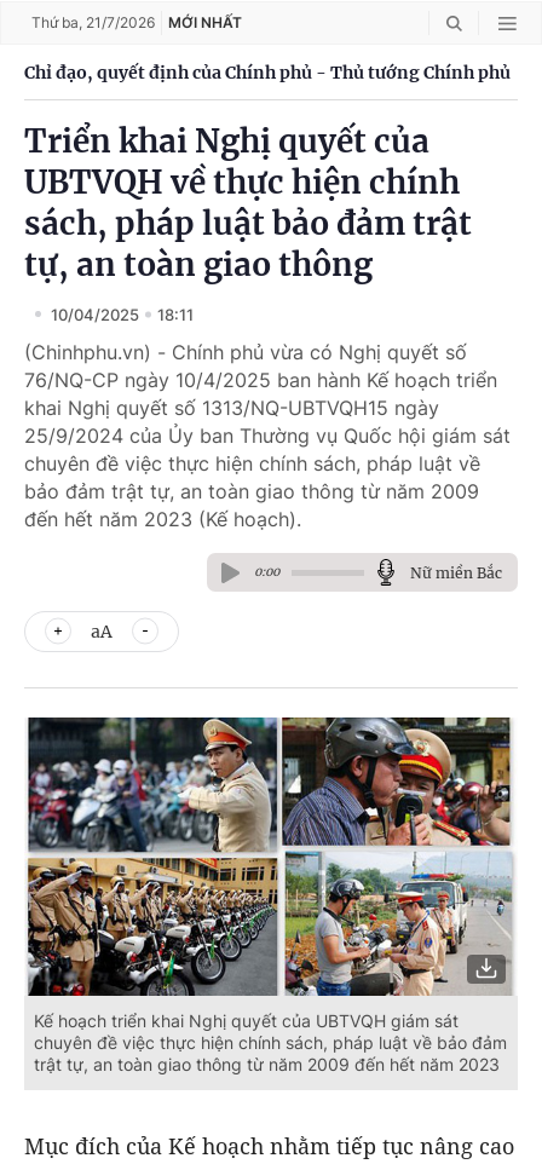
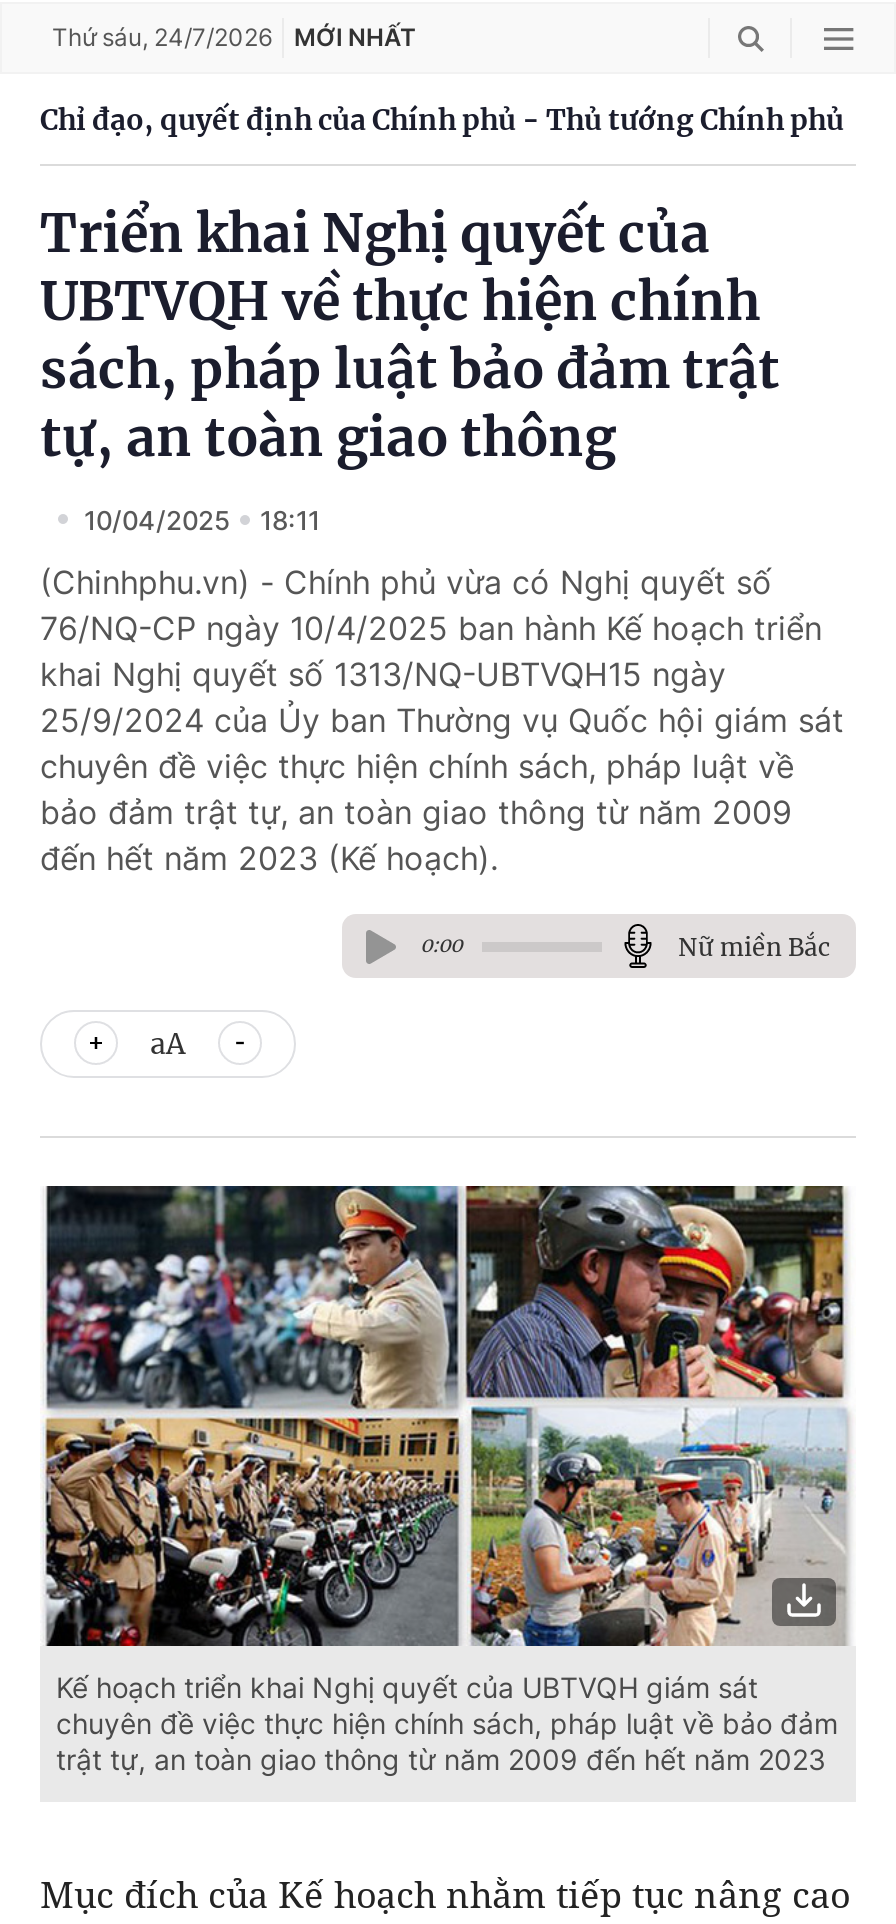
- Thứ ba, 21/7/2026 MỚI NHẤT
+ Thứ sáu, 24/7/2026 MỚI NHẤT
